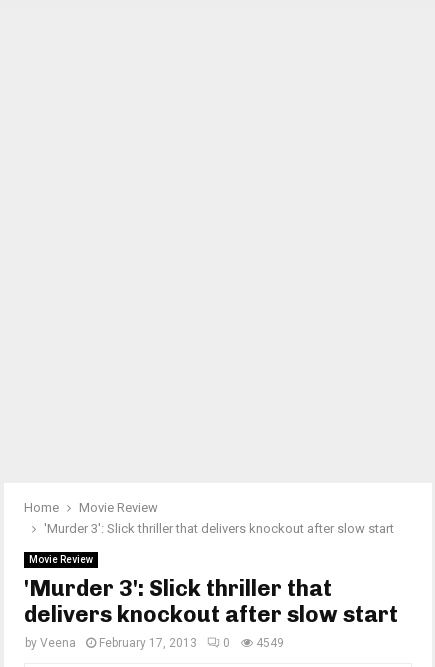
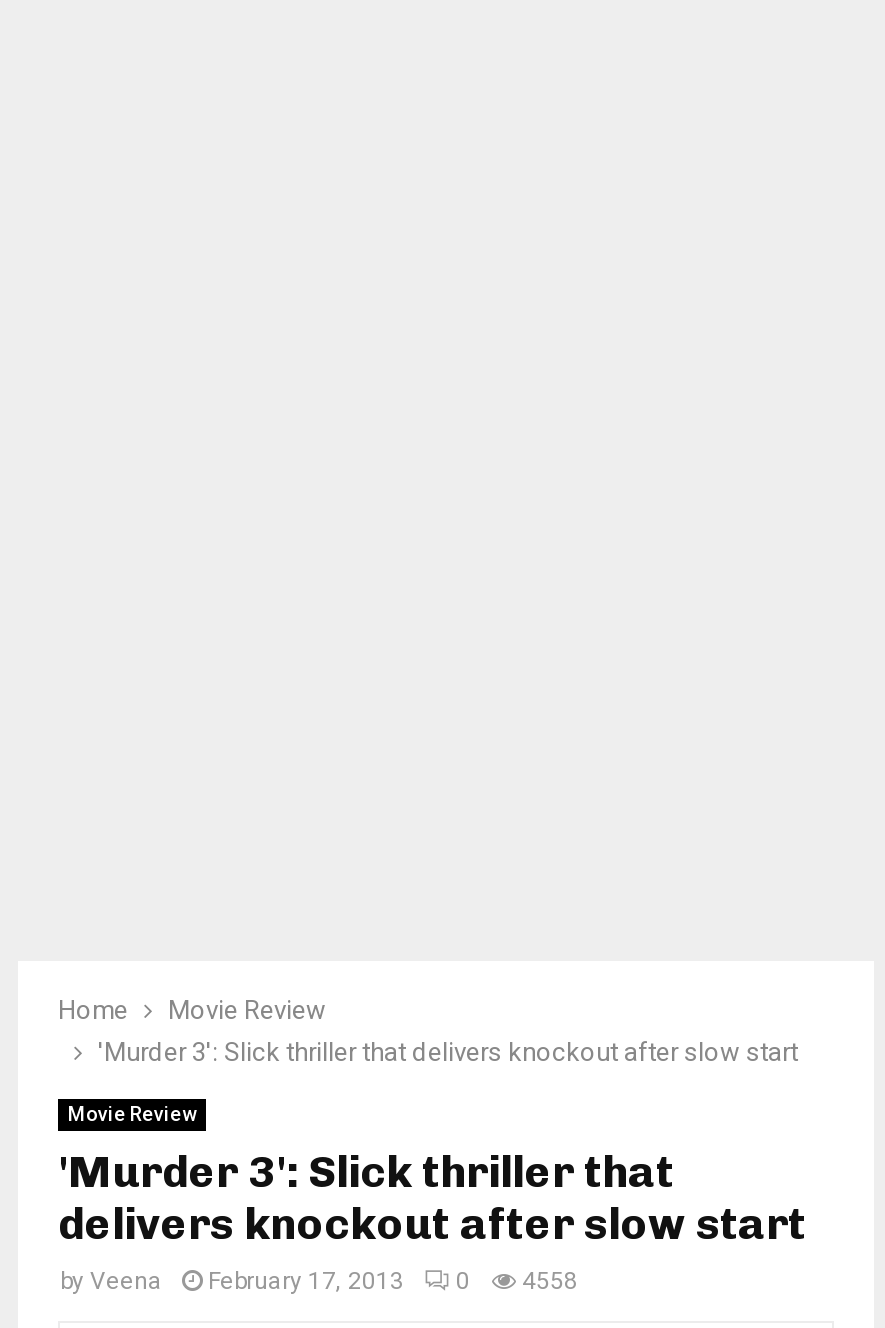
- by Veena February 17, 2013 0 4549
+ by Veena February 17, 2013 0 4558
